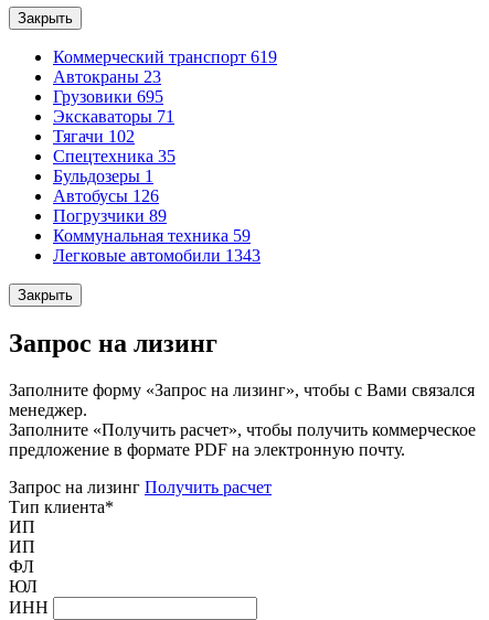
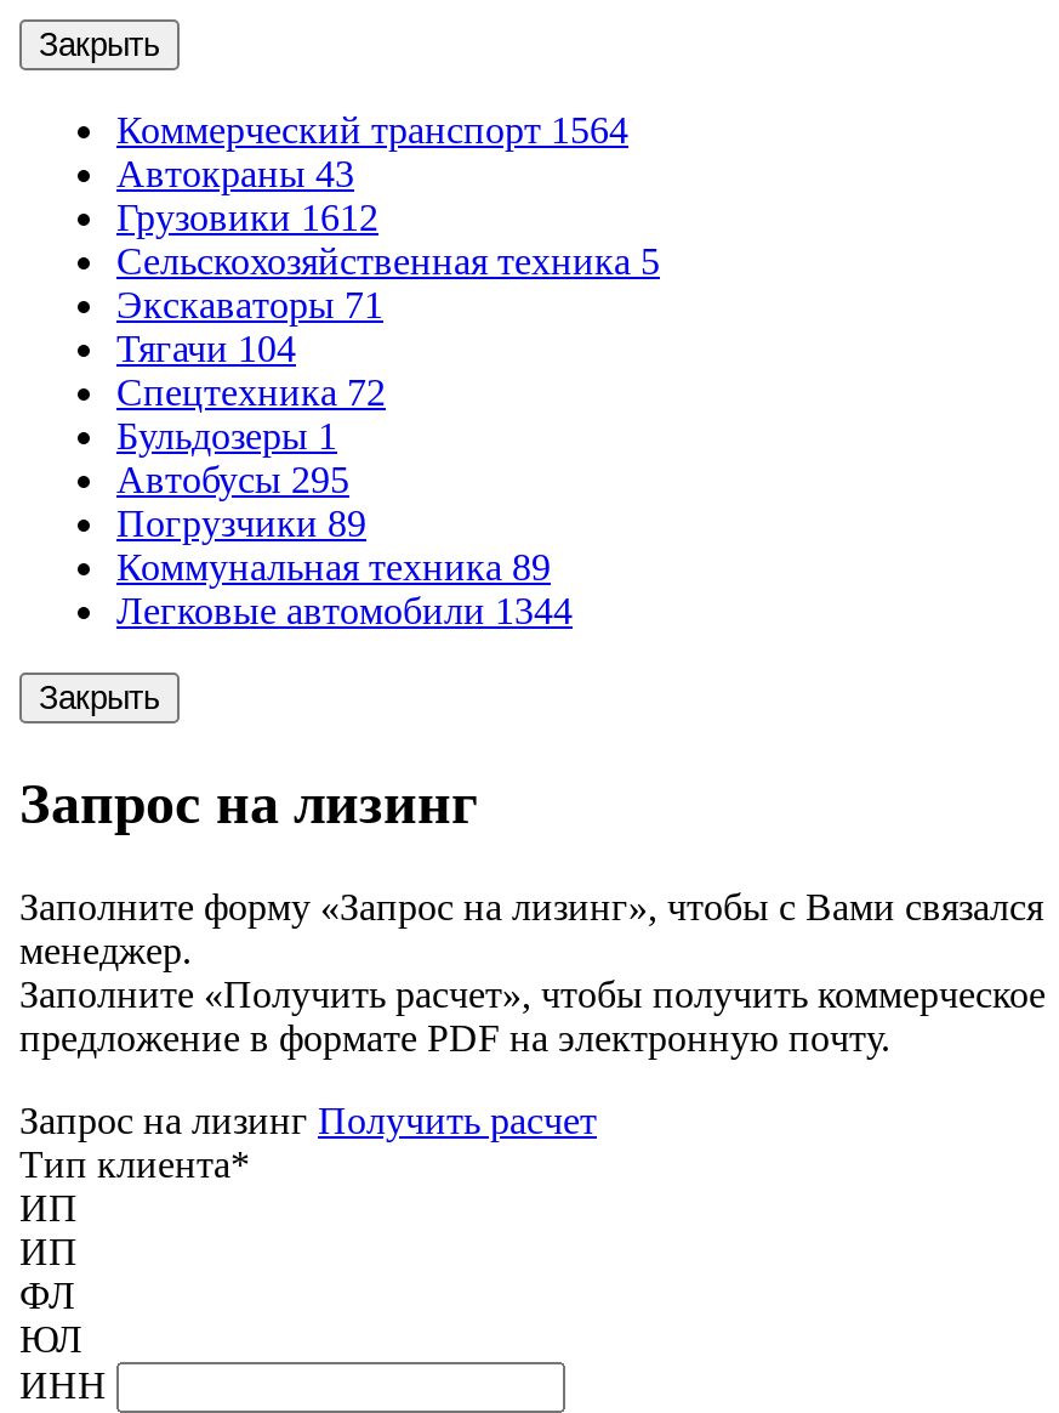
- Коммерческий транспорт 619
- Автокраны 23
- Грузовики 695
+ Коммерческий транспорт 1564
+ Автокраны 43
+ Грузовики 1612
+ Сельскохозяйственная техника 5

- Тягачи 102
+ Тягачи 104

- Спецтехника 35
+ Спецтехника 72

- Автобусы 126
+ Автобусы 295

- Коммунальная техника 59
+ Коммунальная техника 89

- Легковые автомобили 1343
+ Легковые автомобили 1344
